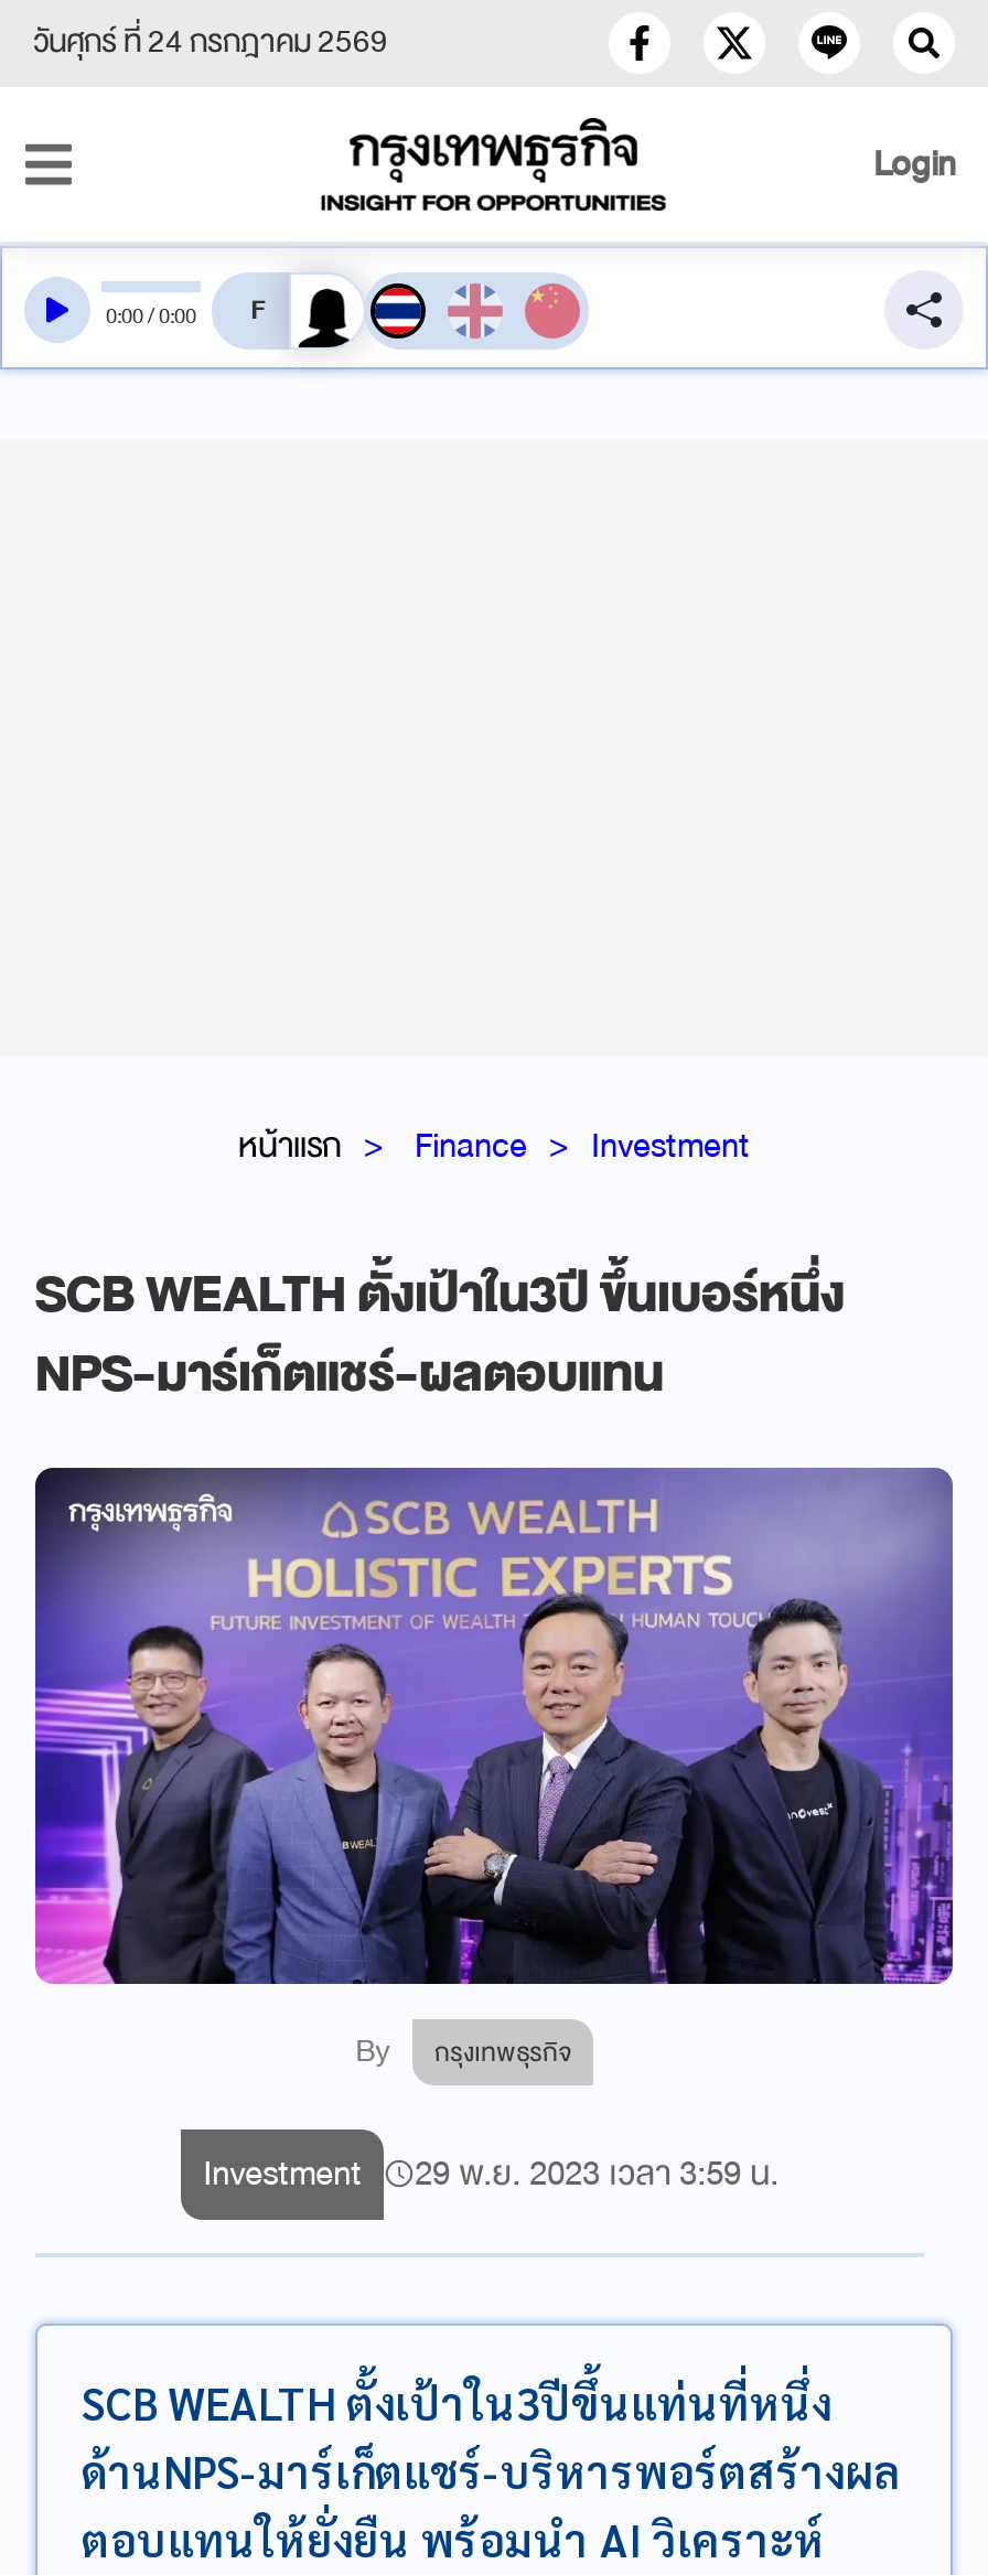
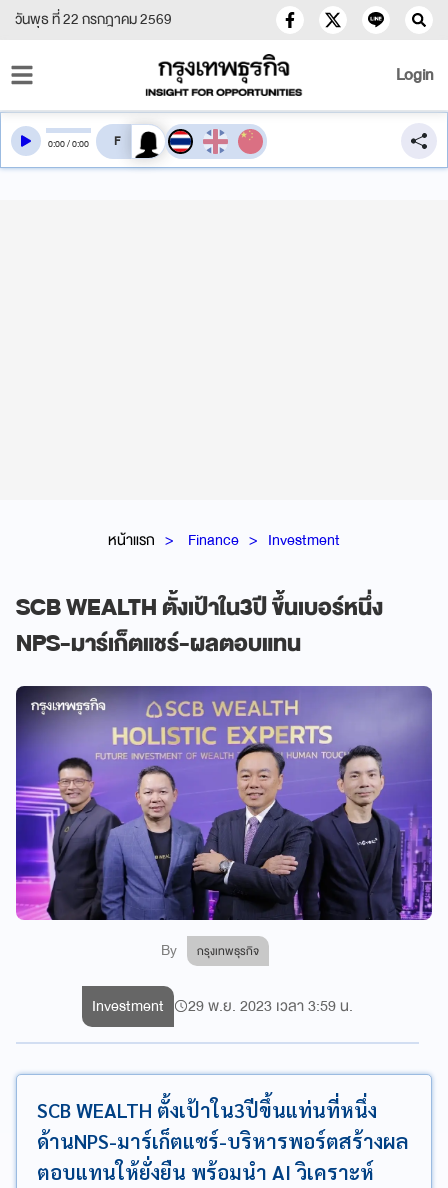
- วันศุกร์ ที่ 24 กรกฎาคม 2569
+ วันพุธ ที่ 22 กรกฎาคม 2569
